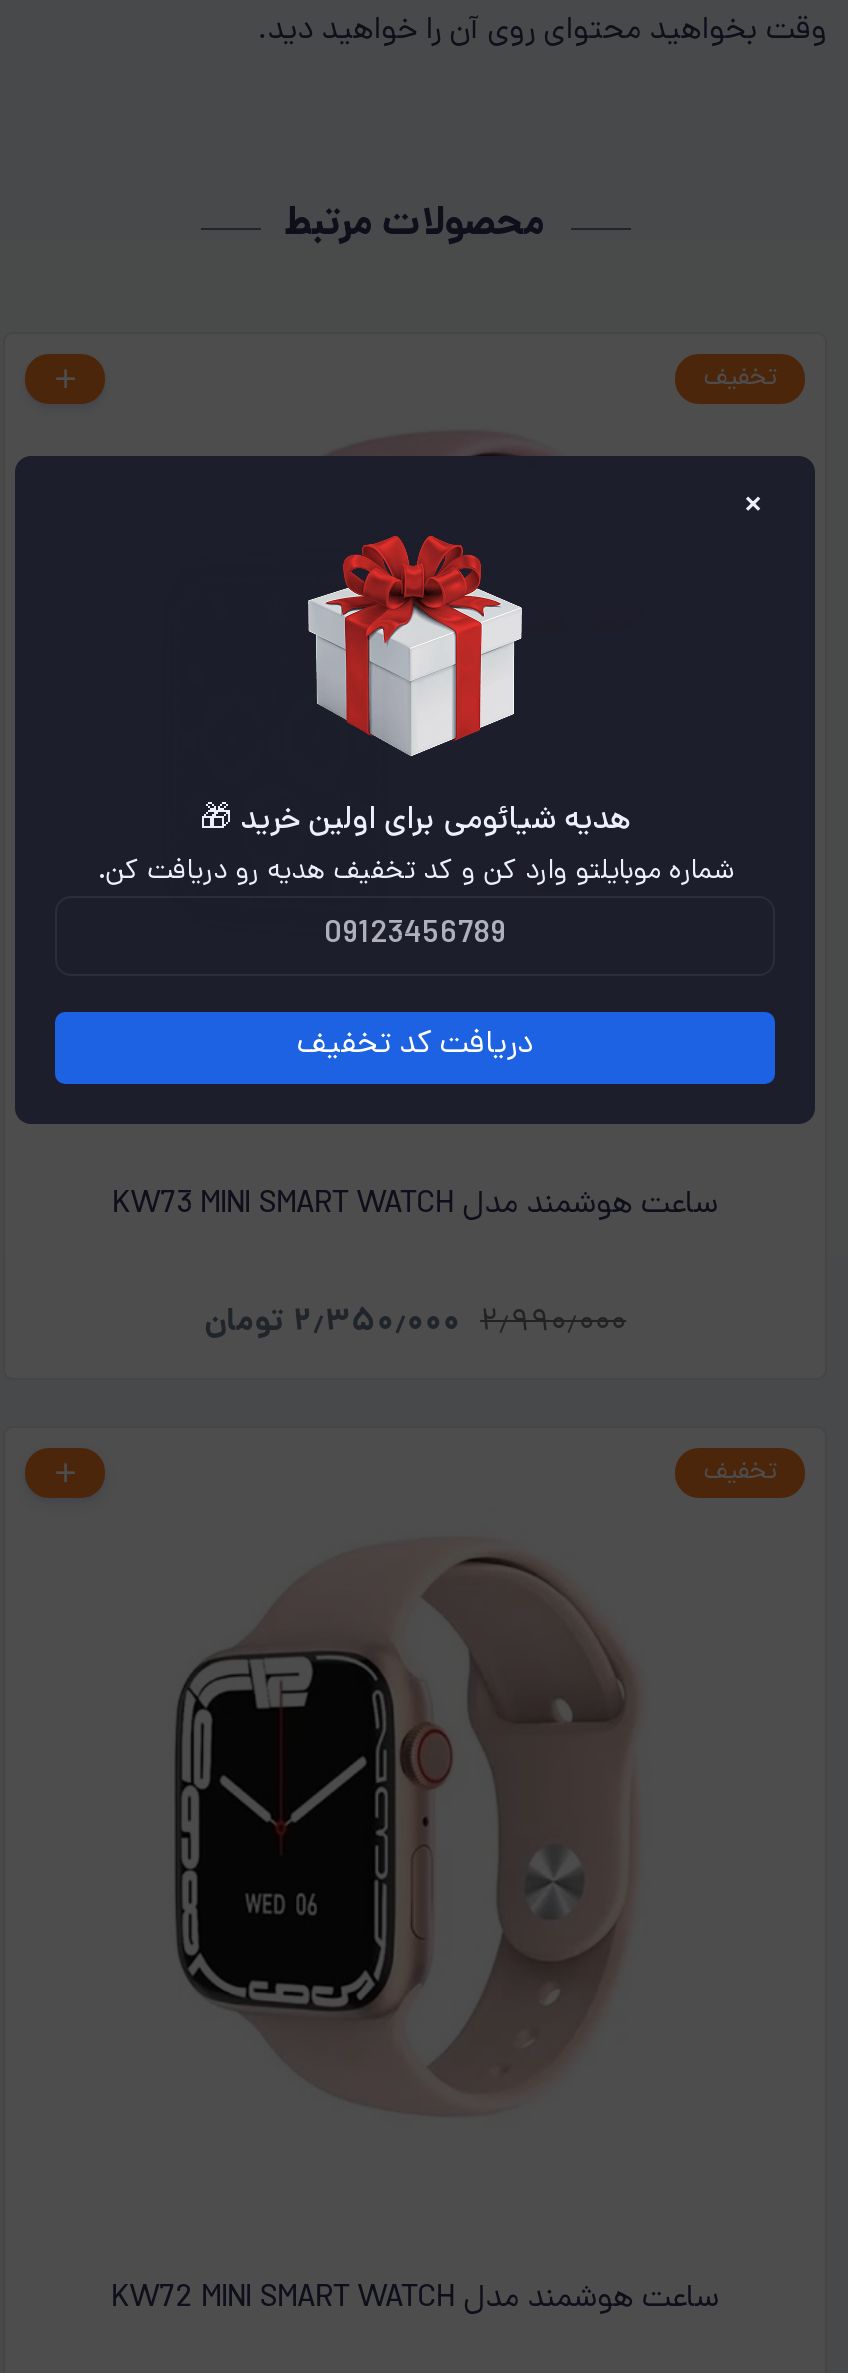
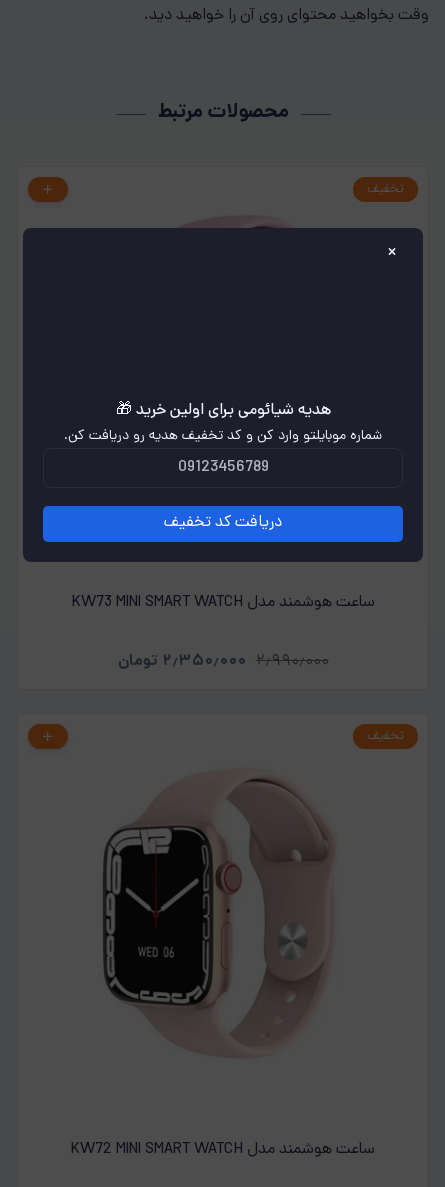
- [image]
